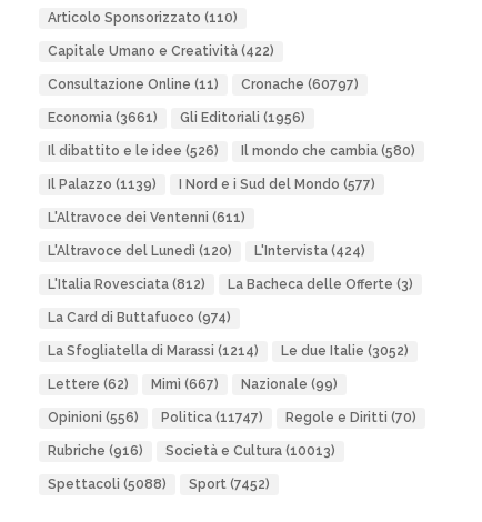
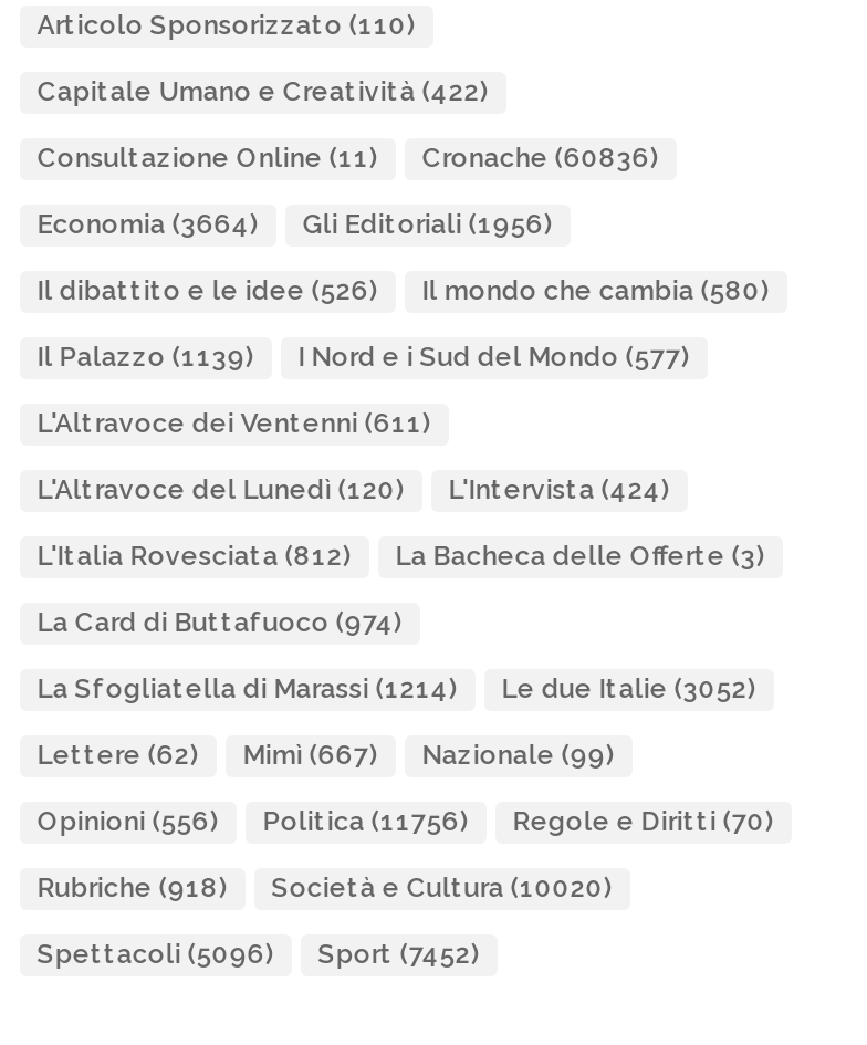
- Consultazione Online (11) Cronache (60797)
+ Consultazione Online (11) Cronache (60836)

- Economia (3661) Gli Editoriali (1956)
+ Economia (3664) Gli Editoriali (1956)

- Opinioni (556) Politica (11747) Regole e Diritti (70)
+ Opinioni (556) Politica (11756) Regole e Diritti (70)

- Rubriche (916)
+ Rubriche (918)

- Società e Cultura (10013)
+ Società e Cultura (10020)

- Spettacoli (5088) Sport (7452)
+ Spettacoli (5096) Sport (7452)
